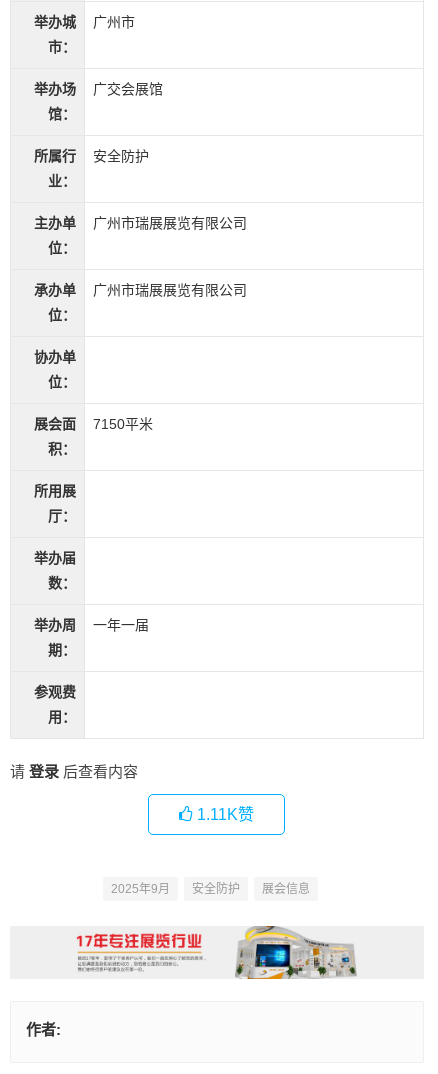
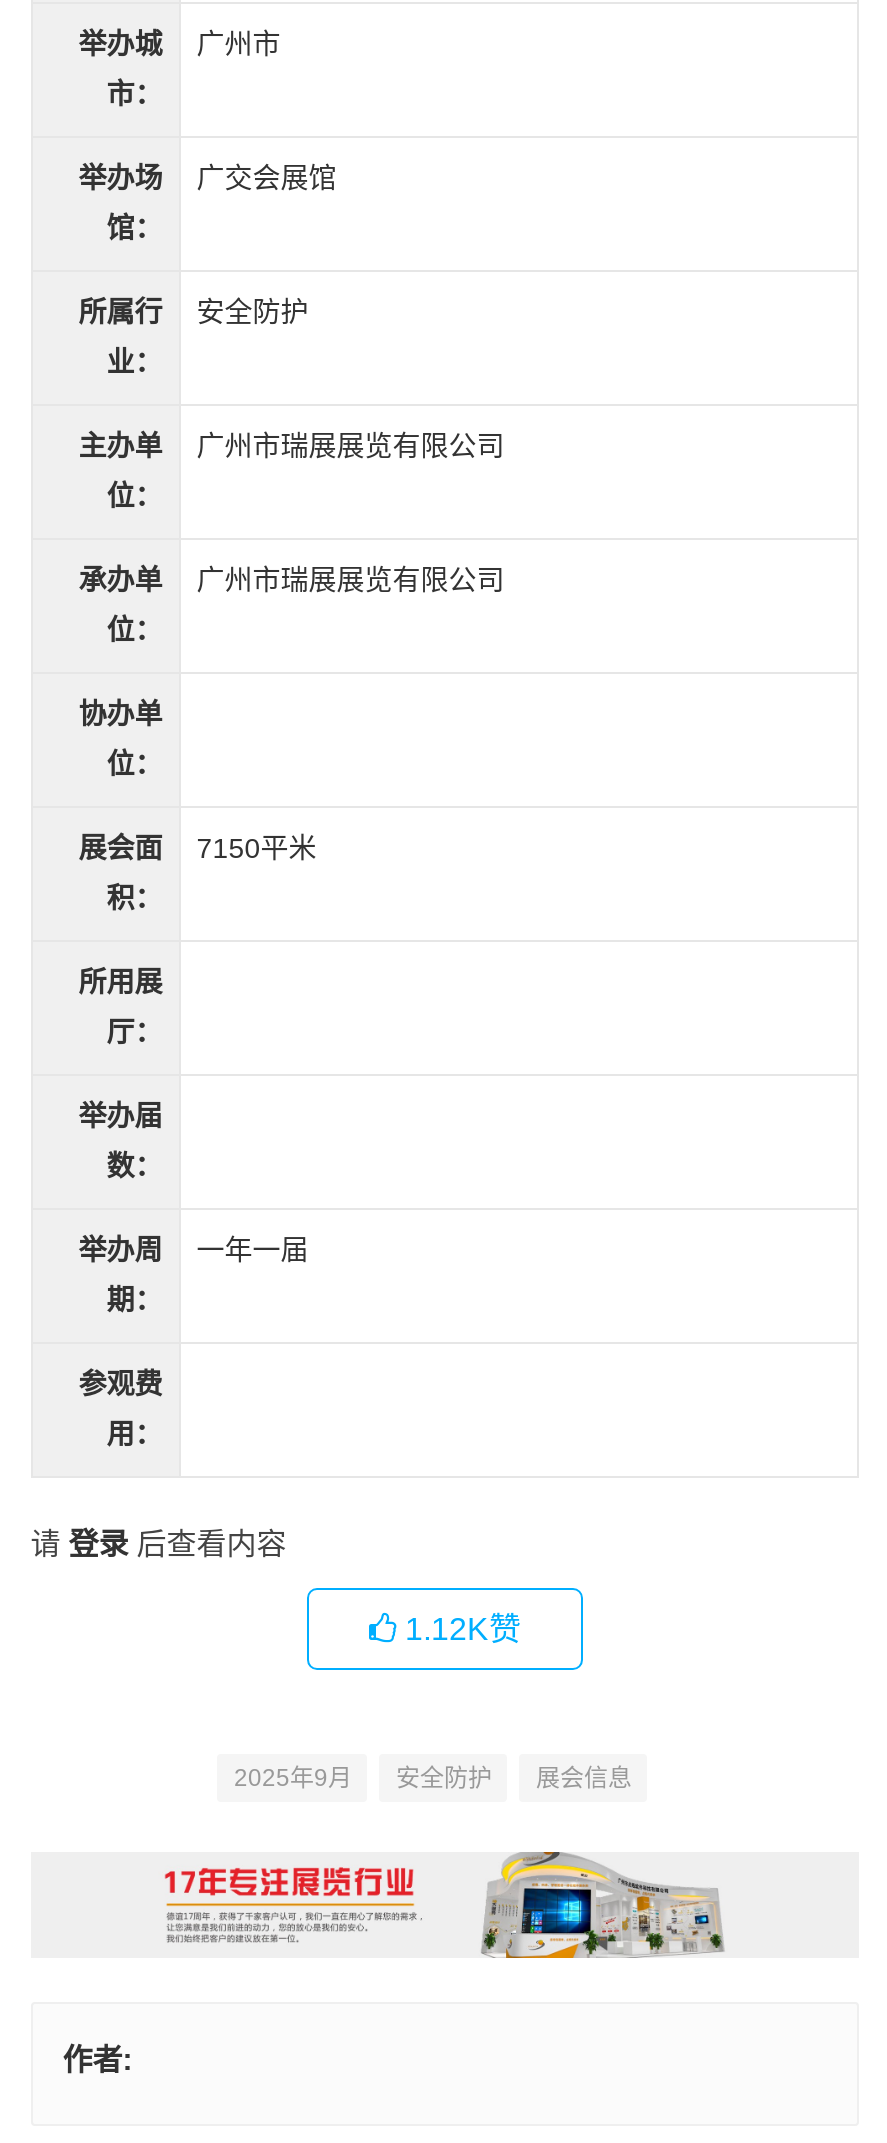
- 1.11K赞
+ 1.12K赞
